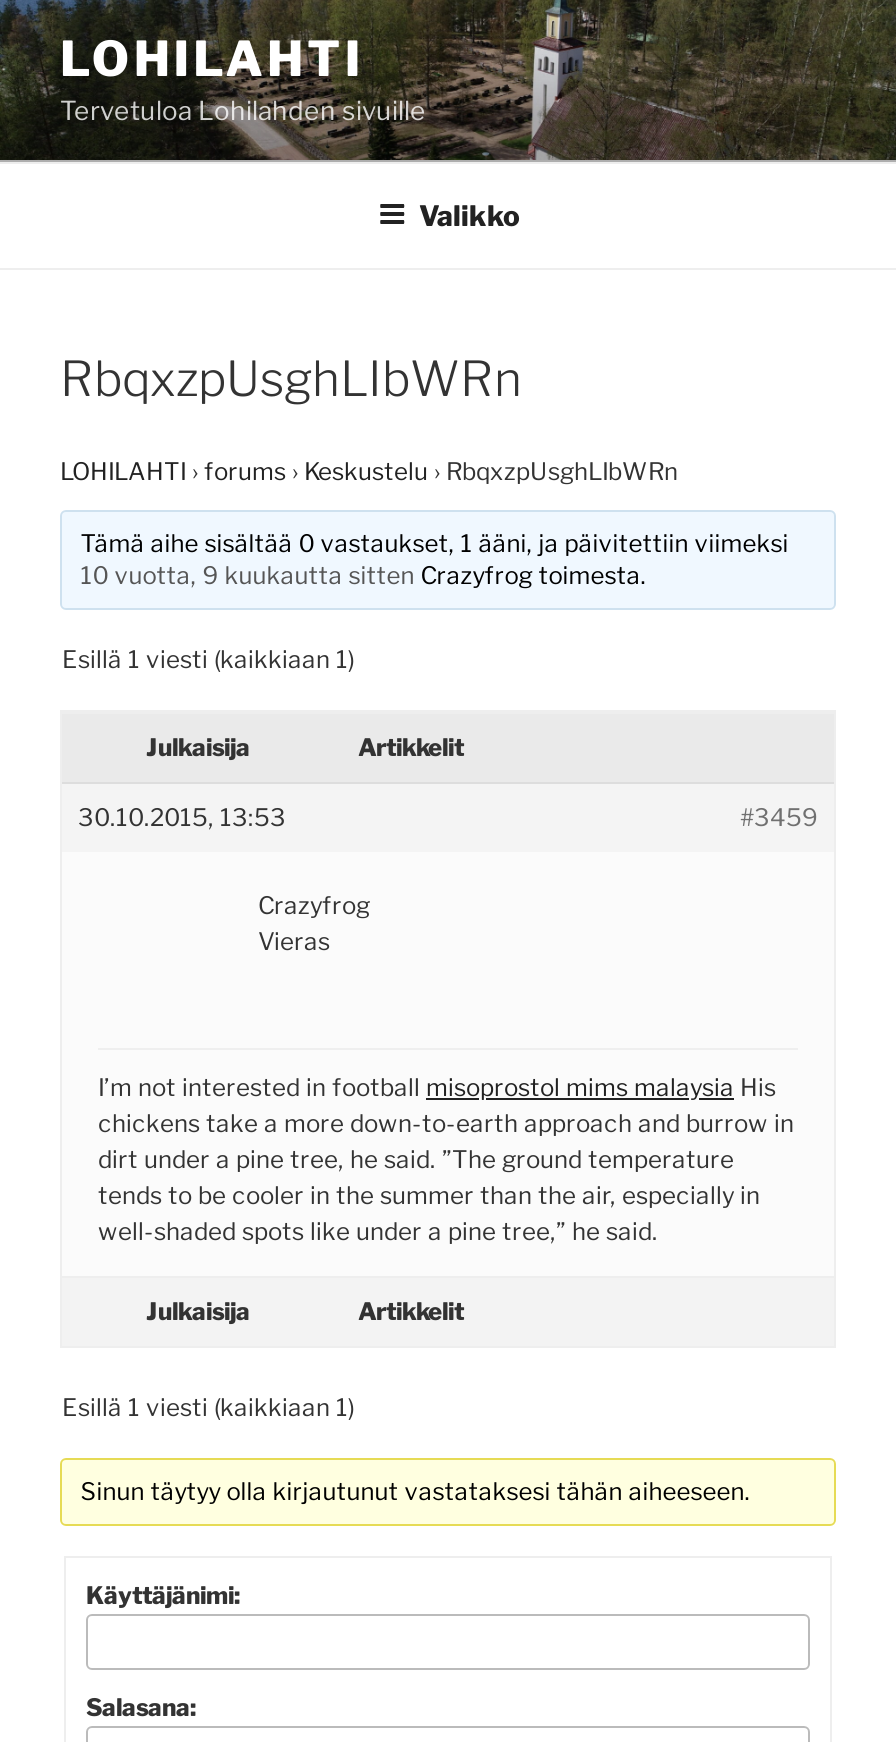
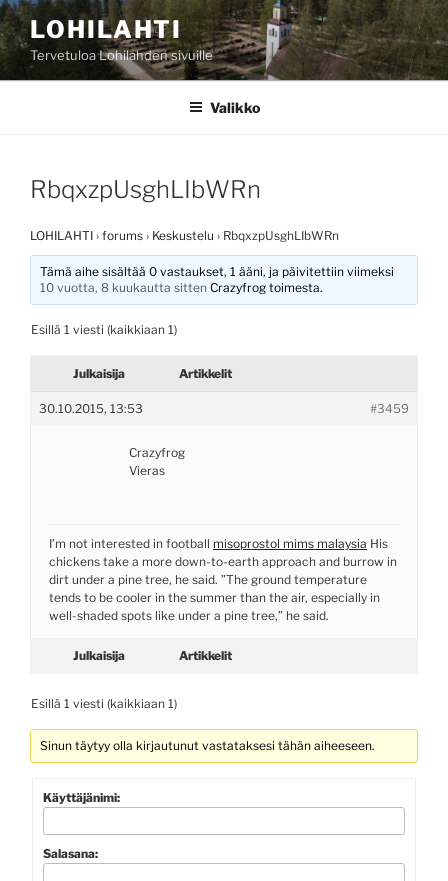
- 10 vuotta, 9 kuukautta sitten Crazyfrog toimesta.
+ 10 vuotta, 8 kuukautta sitten Crazyfrog toimesta.
